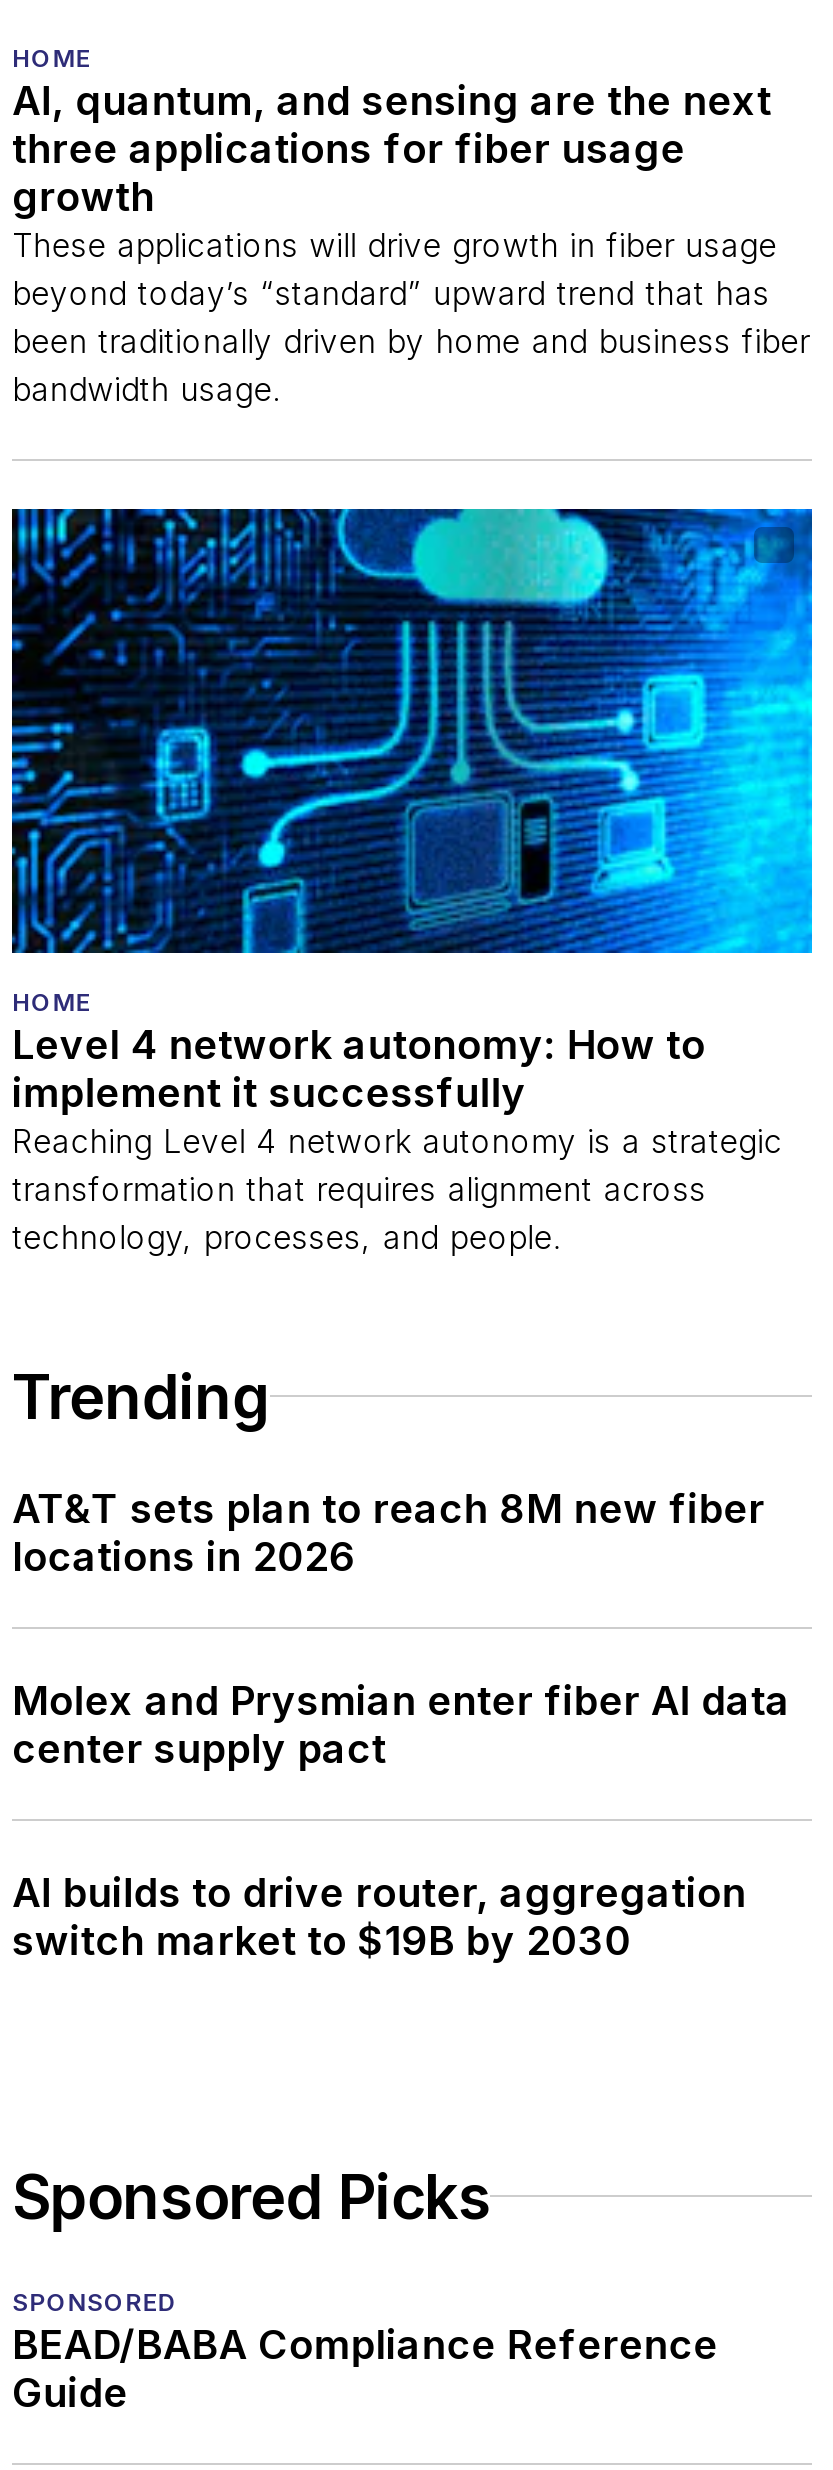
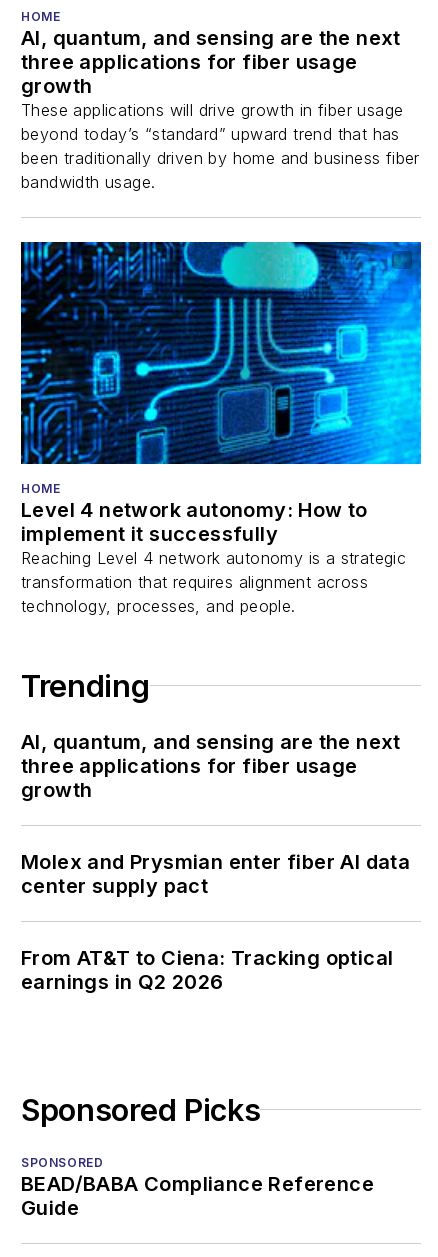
- AT&T sets plan to reach 8M new fiber
- locations in 2026
+ AI, quantum, and sensing are the next
+ three applications for fiber usage
+ growth

- AI builds to drive router, aggregation
- switch market to $19B by 2030
+ From AT&T to Ciena: Tracking optical
+ earnings in Q2 2026
